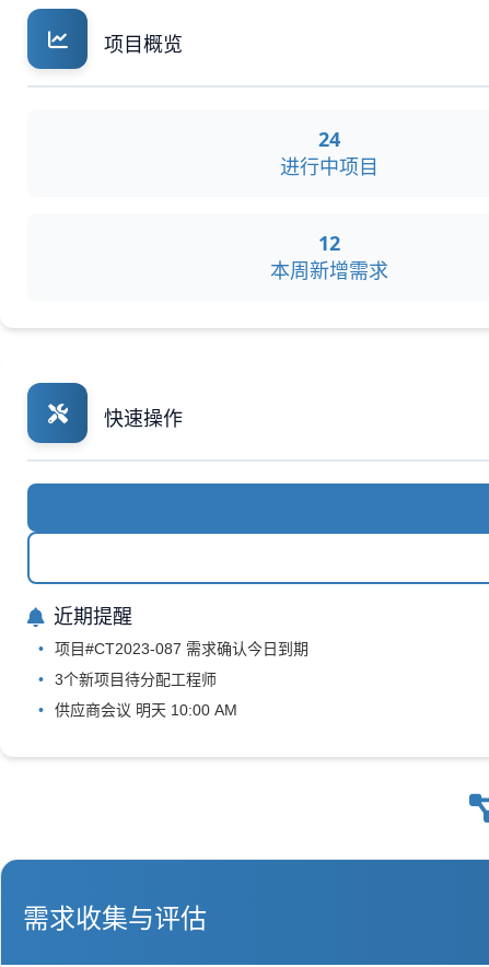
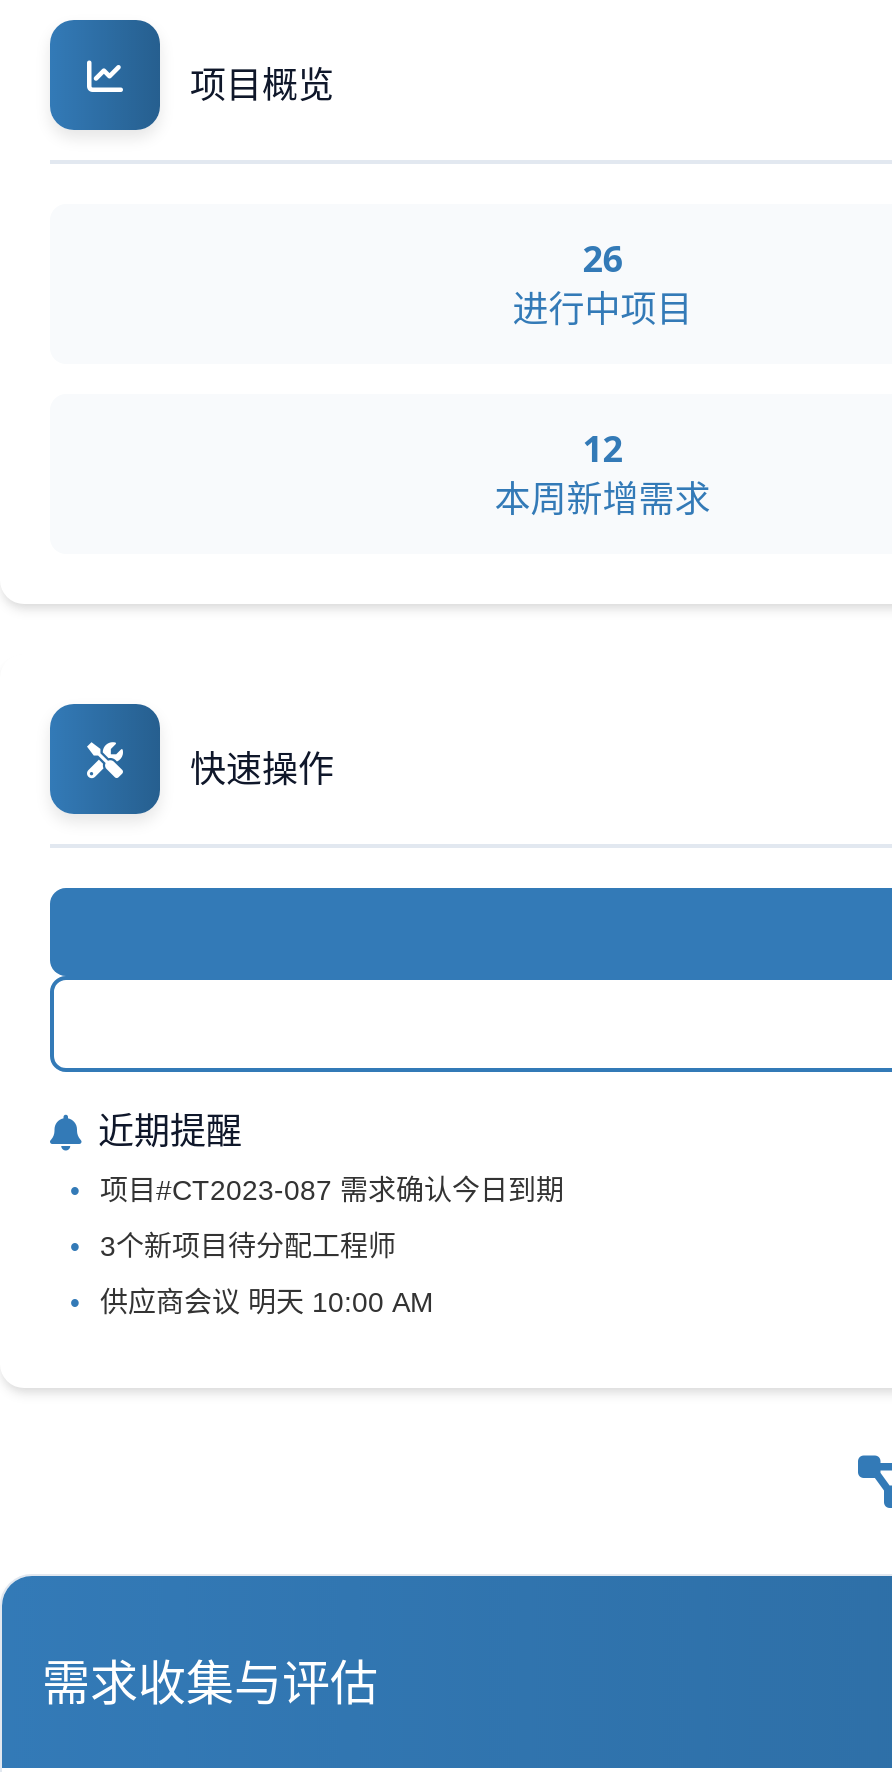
- 24
+ 26
